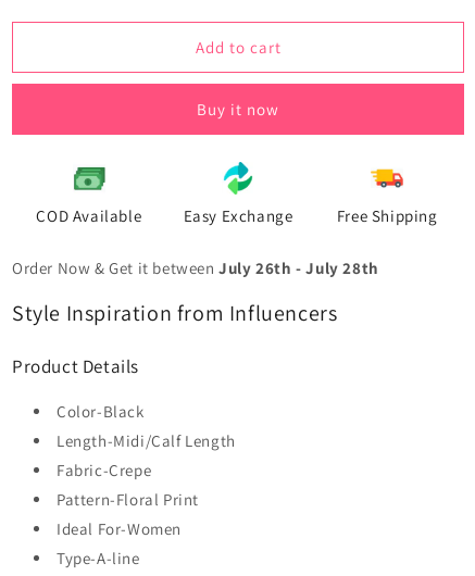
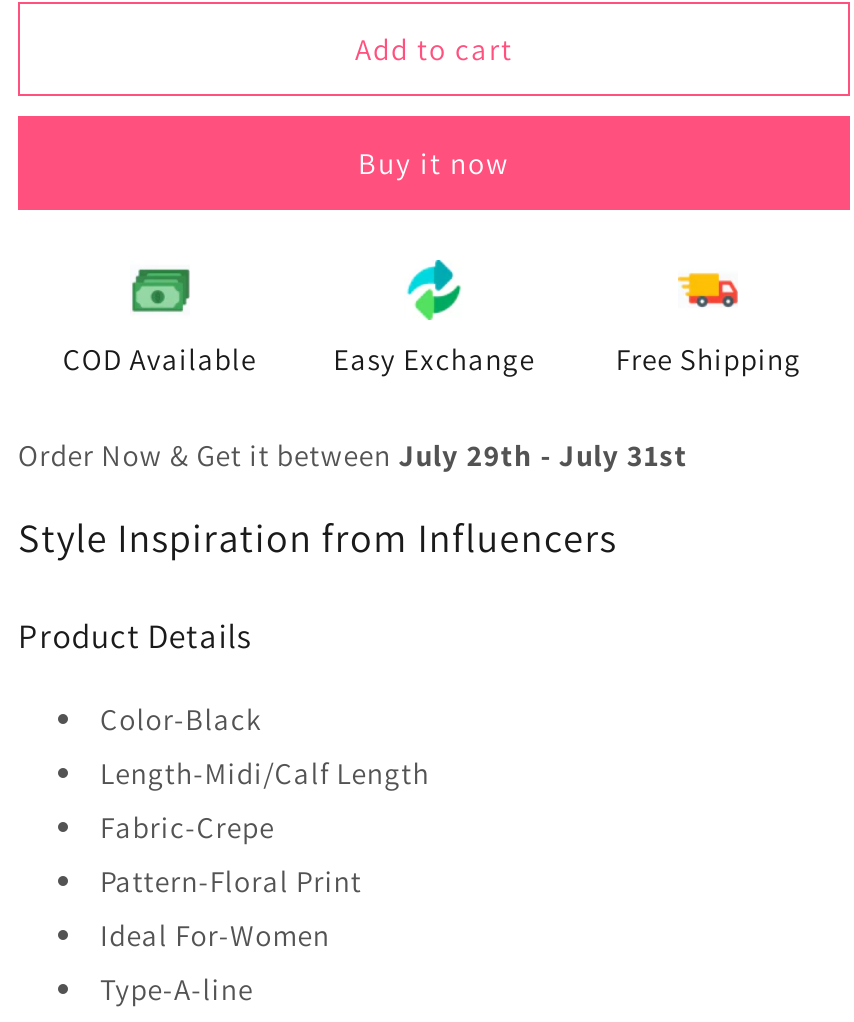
- Order Now & Get it between July 26th - July 28th
+ Order Now & Get it between July 29th - July 31st
